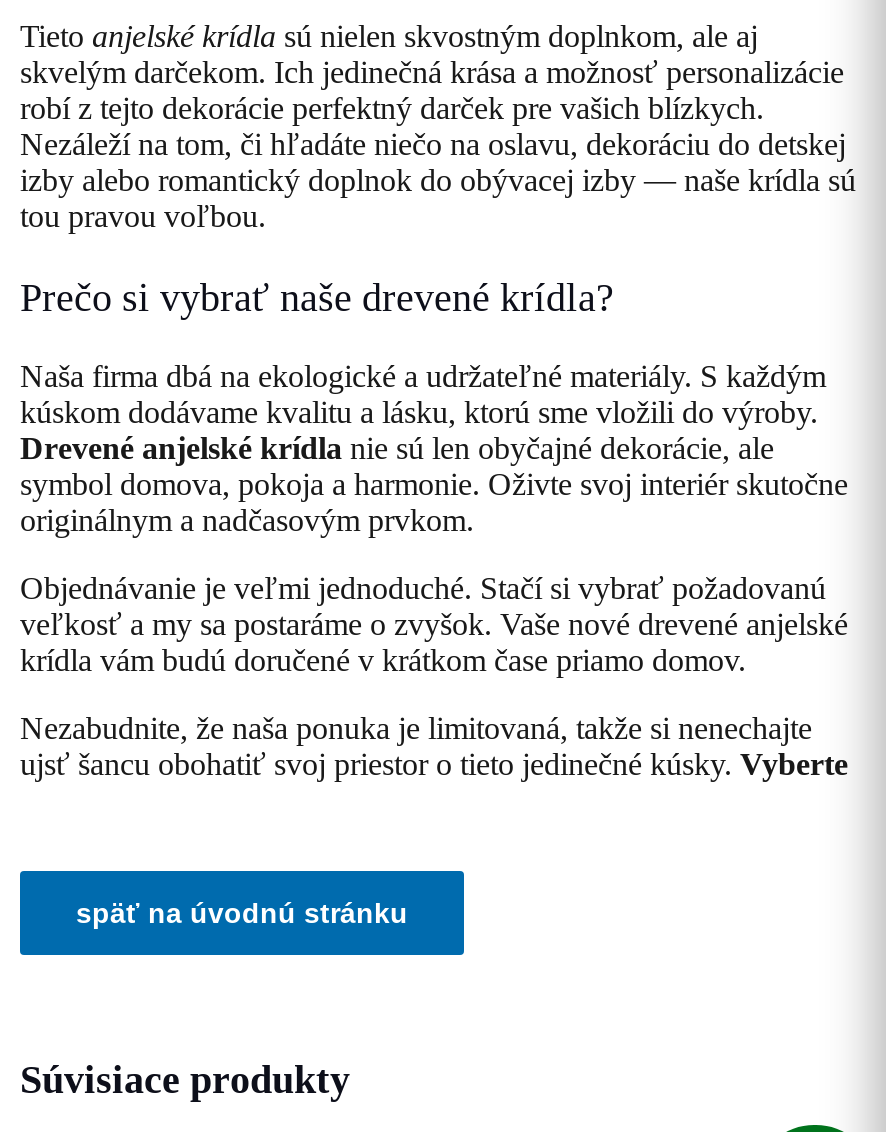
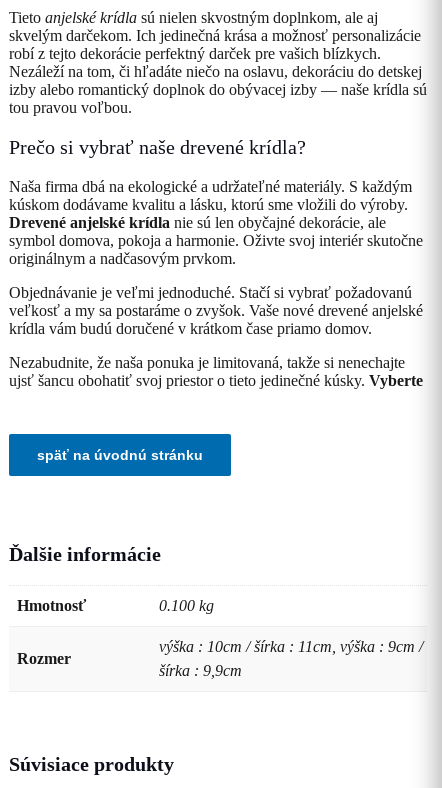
+ Ďalšie informácie
+ Hmotnosť
+ 0.100 kg
+ Rozmer

+ výška : 10cm / šírka : 11cm, výška : 9cm /
+ šírka : 9,9cm
